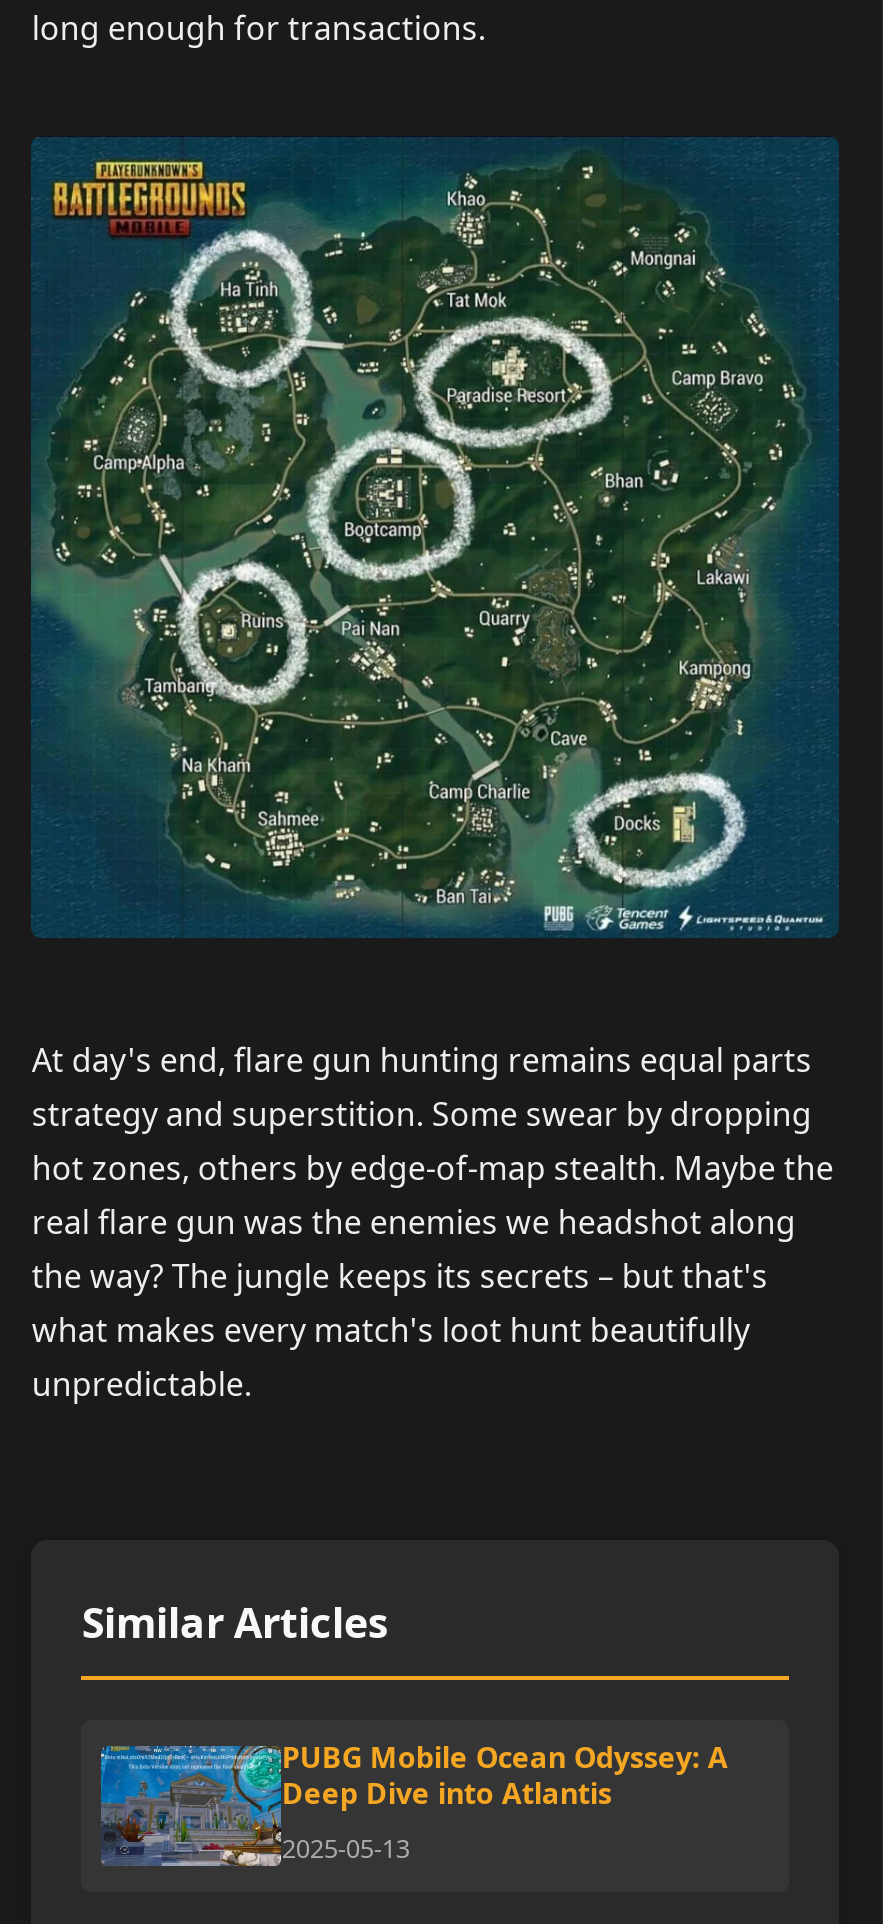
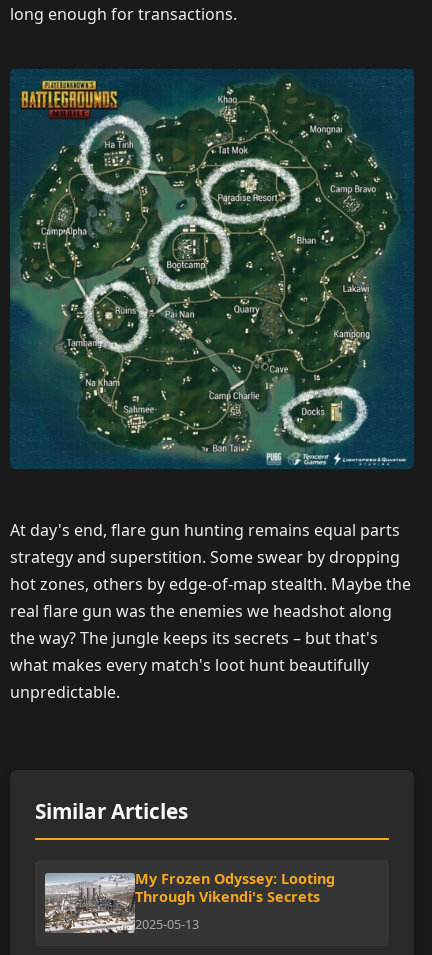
- [image]
- PUBG Mobile Ocean Odyssey: A
- Deep Dive into Atlantis
+ [image]
+ My Frozen Odyssey: Looting
+ Through Vikendi's Secrets
